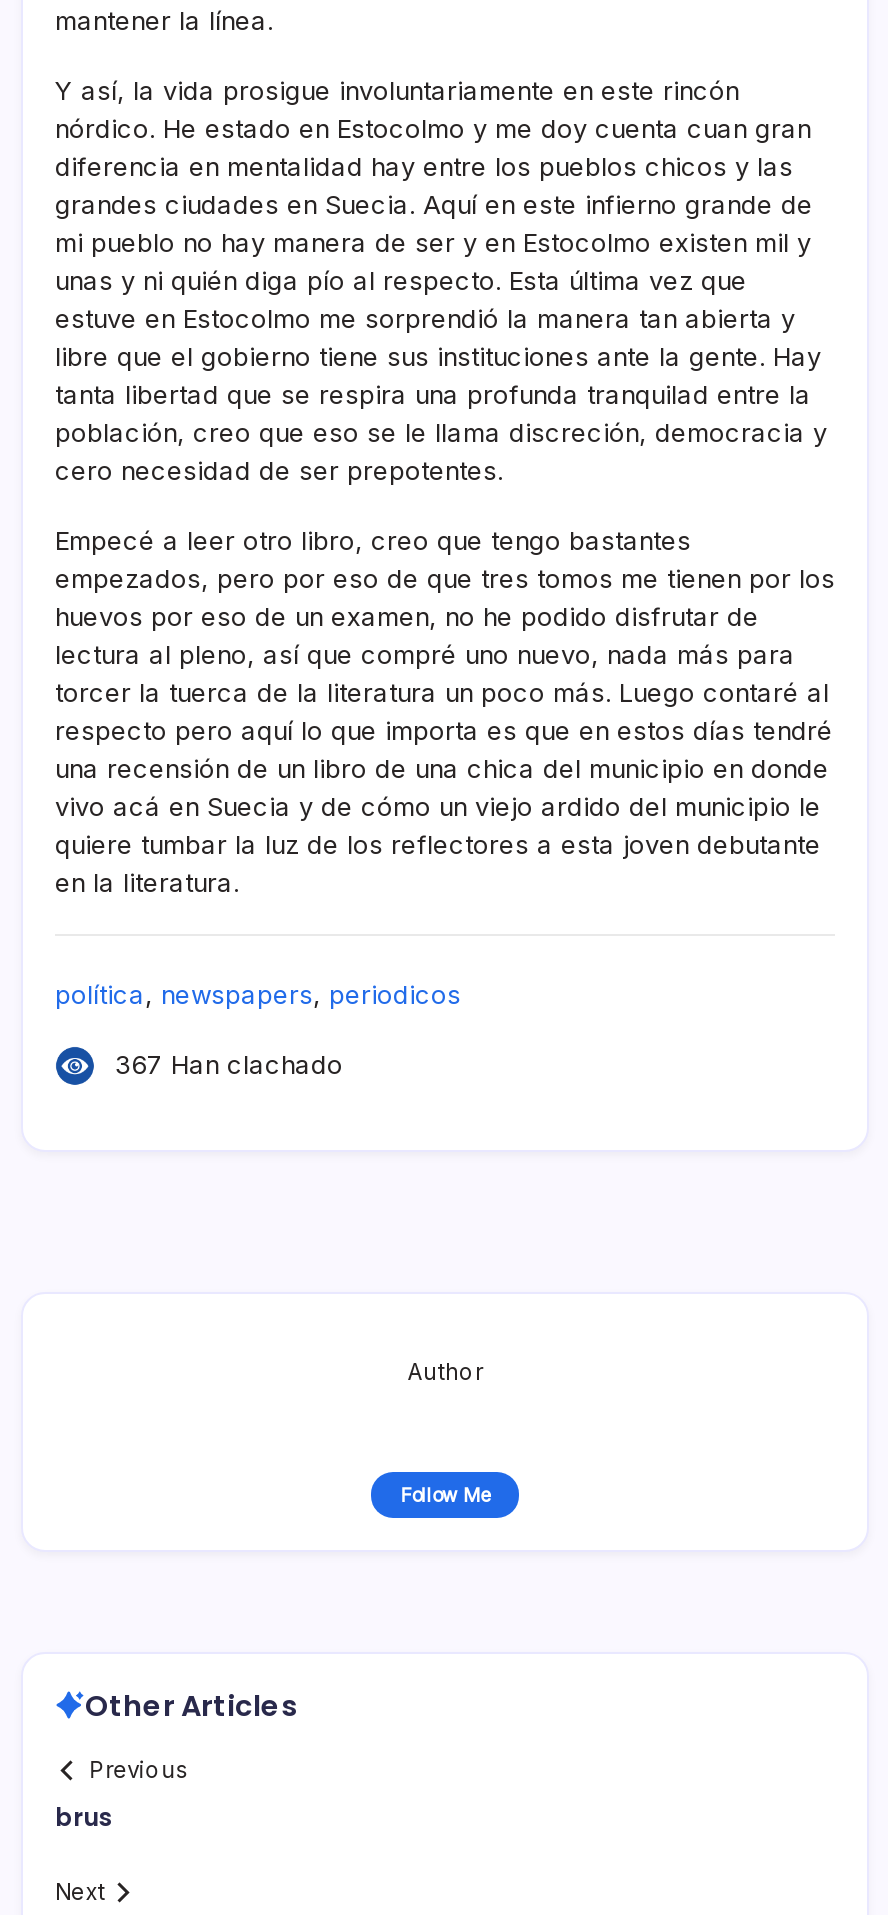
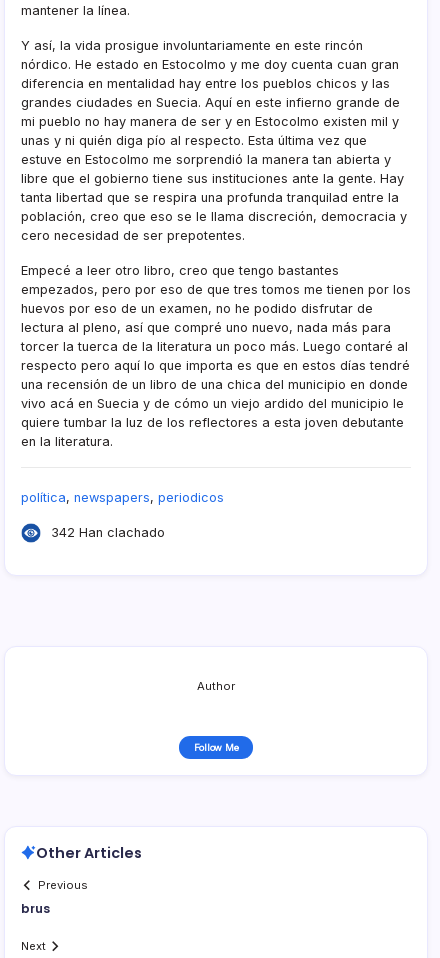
- 367 Han clachado
+ 342 Han clachado
